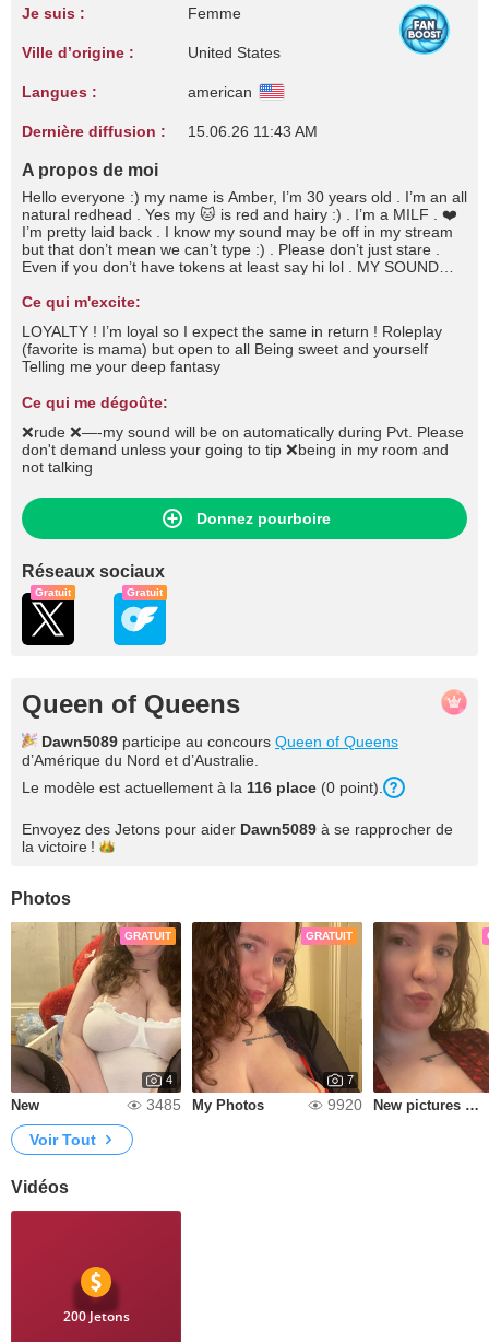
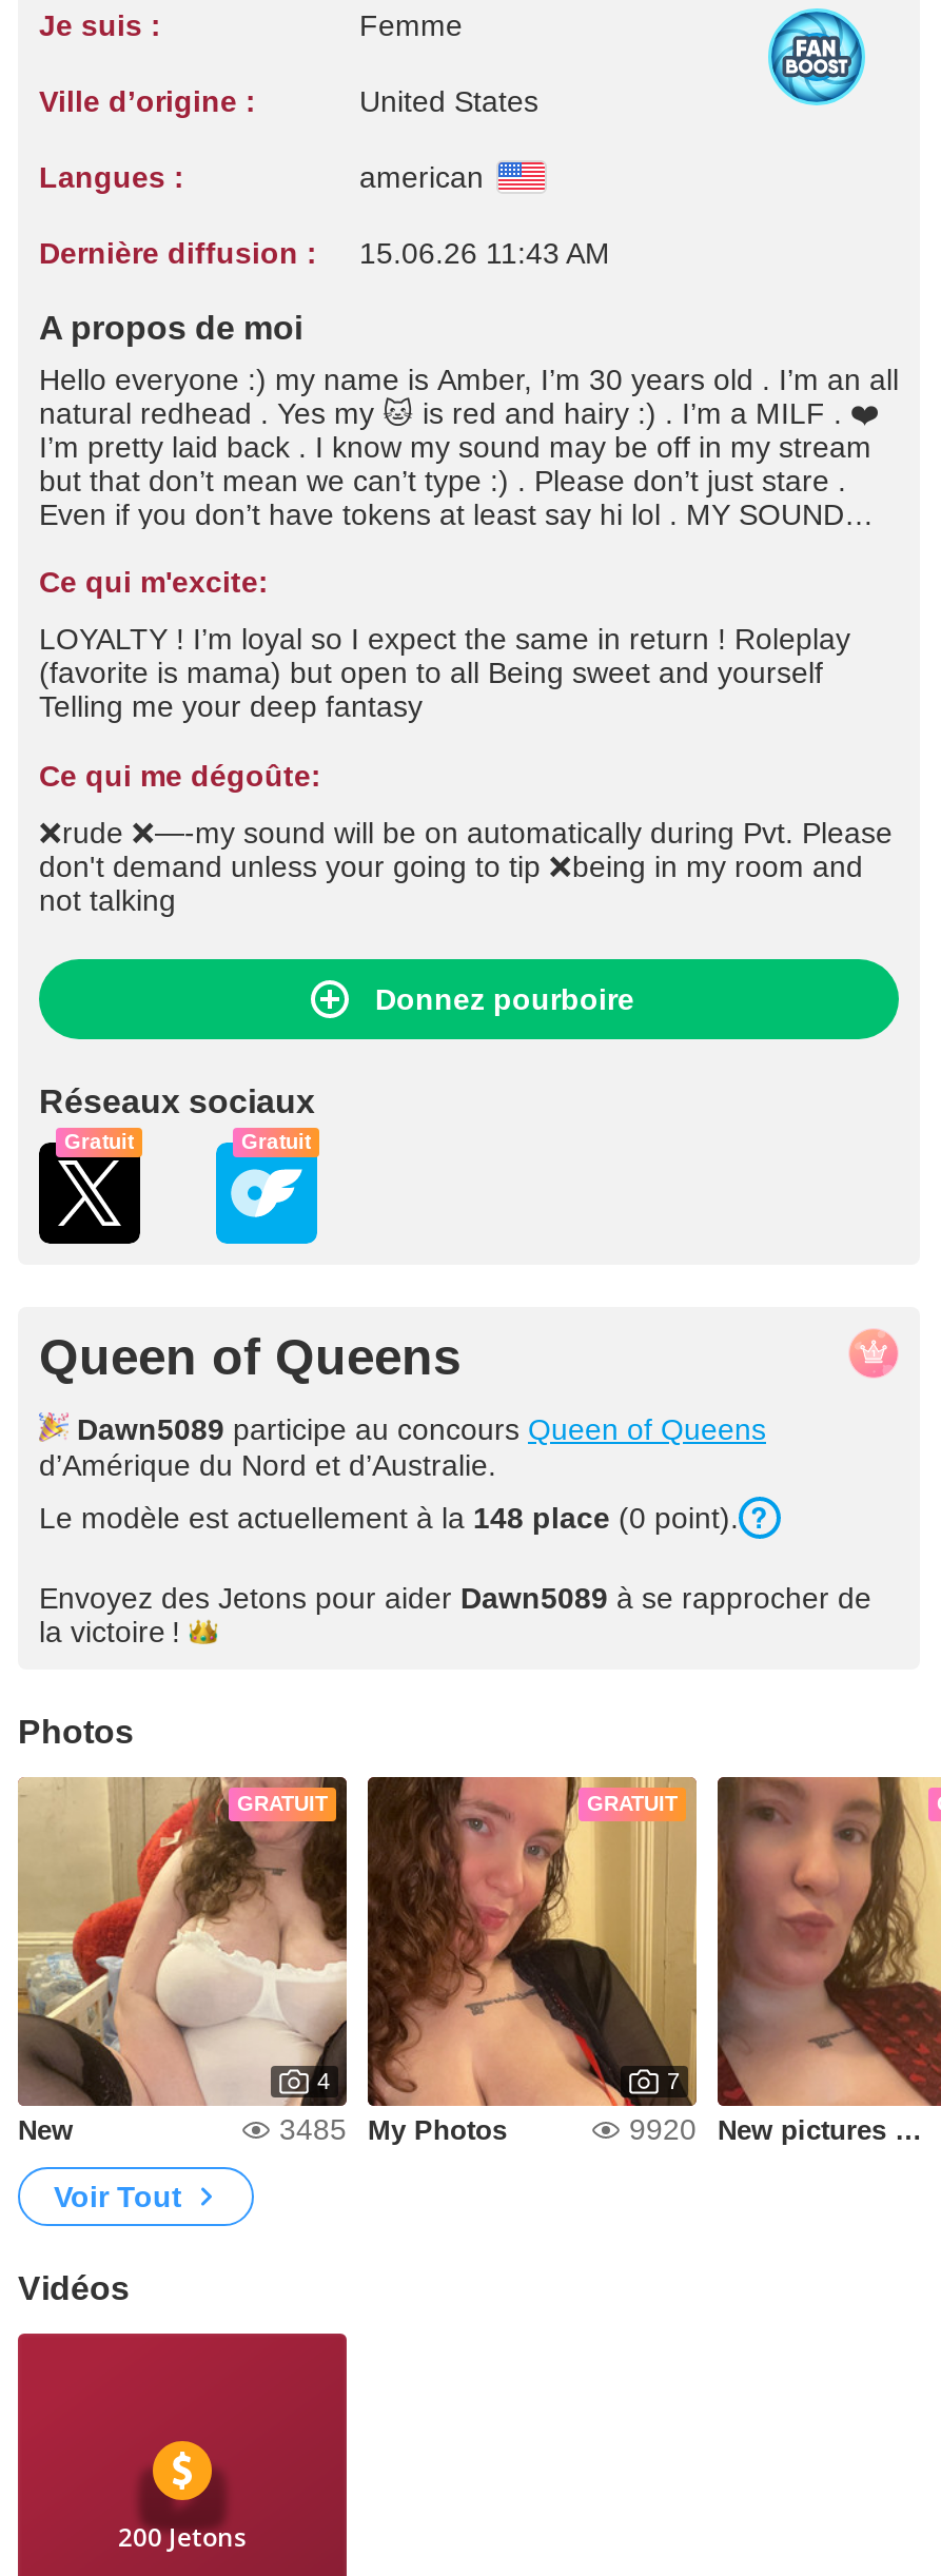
- Le modèle est actuellement à la 116 place (0 point).
+ Le modèle est actuellement à la 148 place (0 point).
